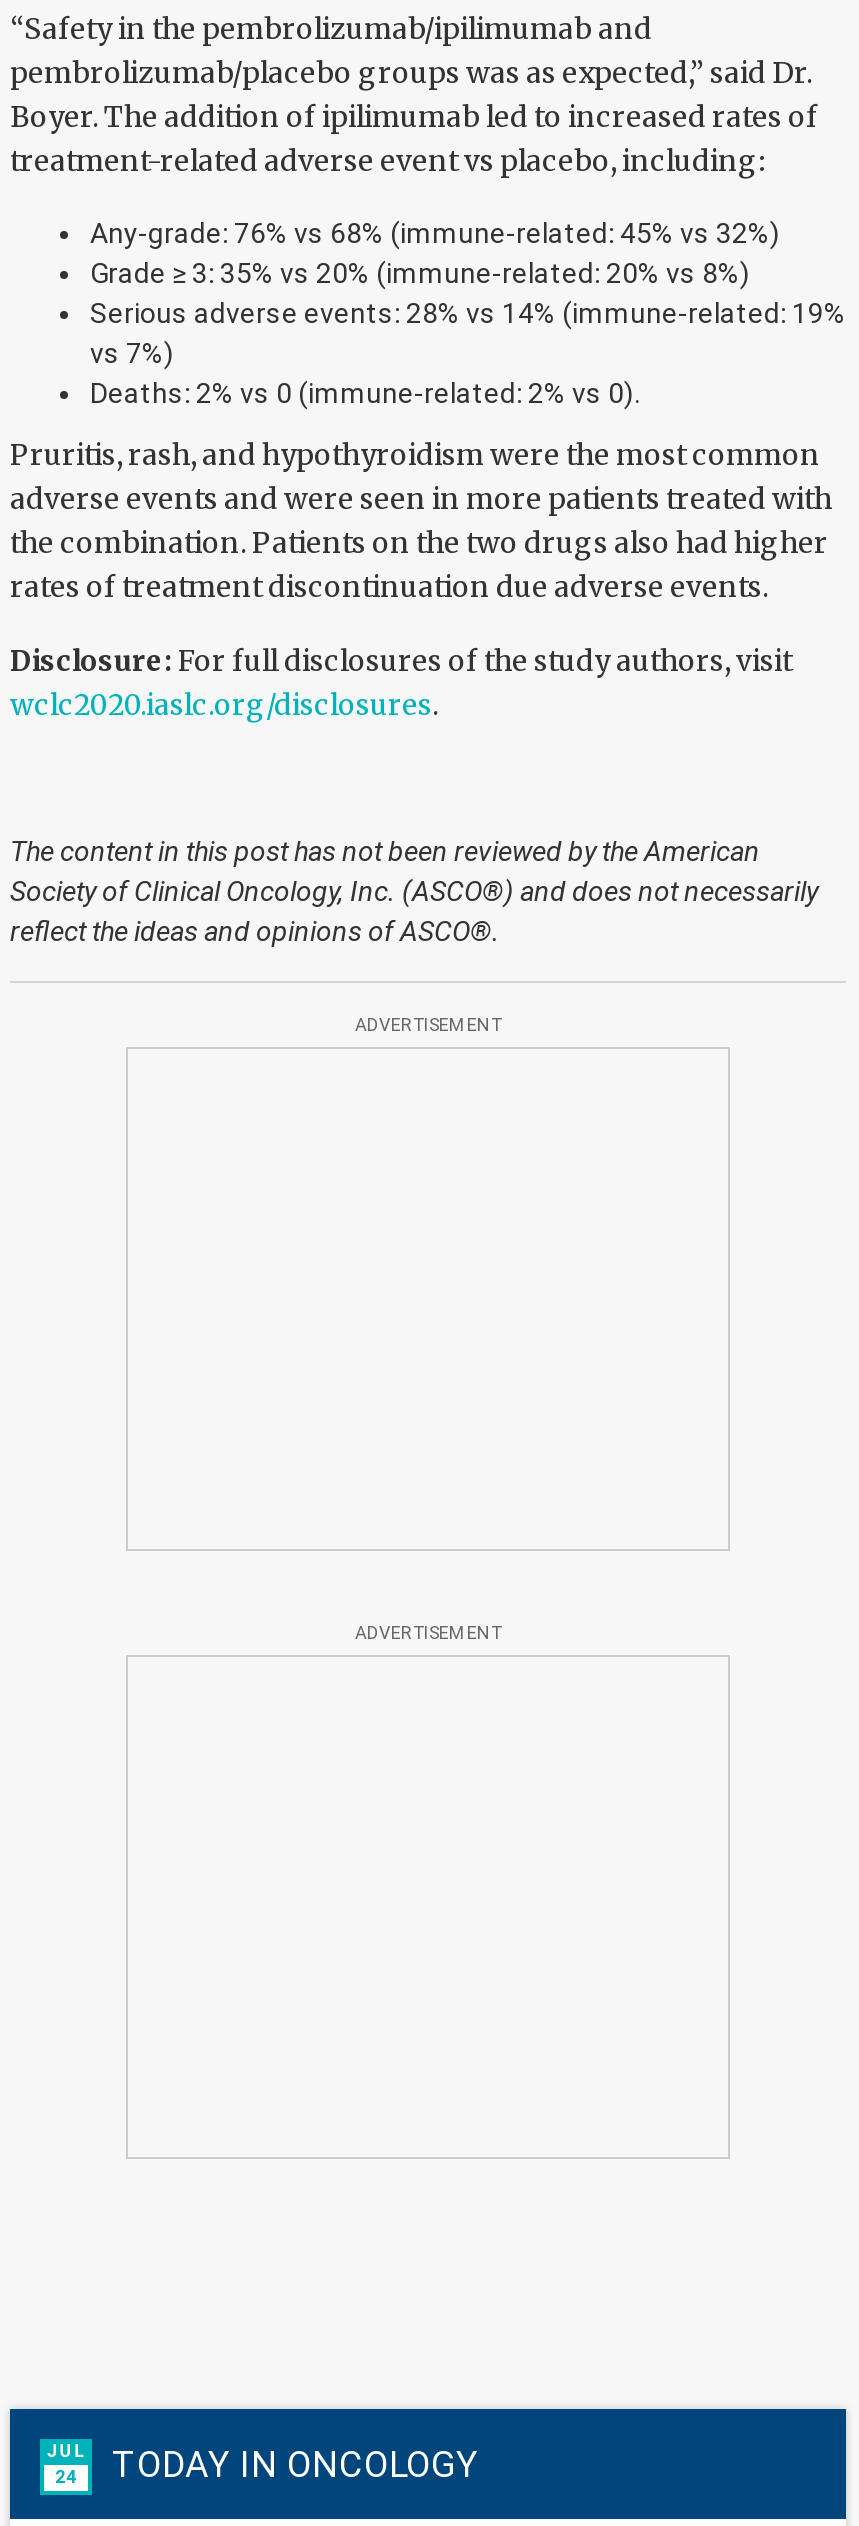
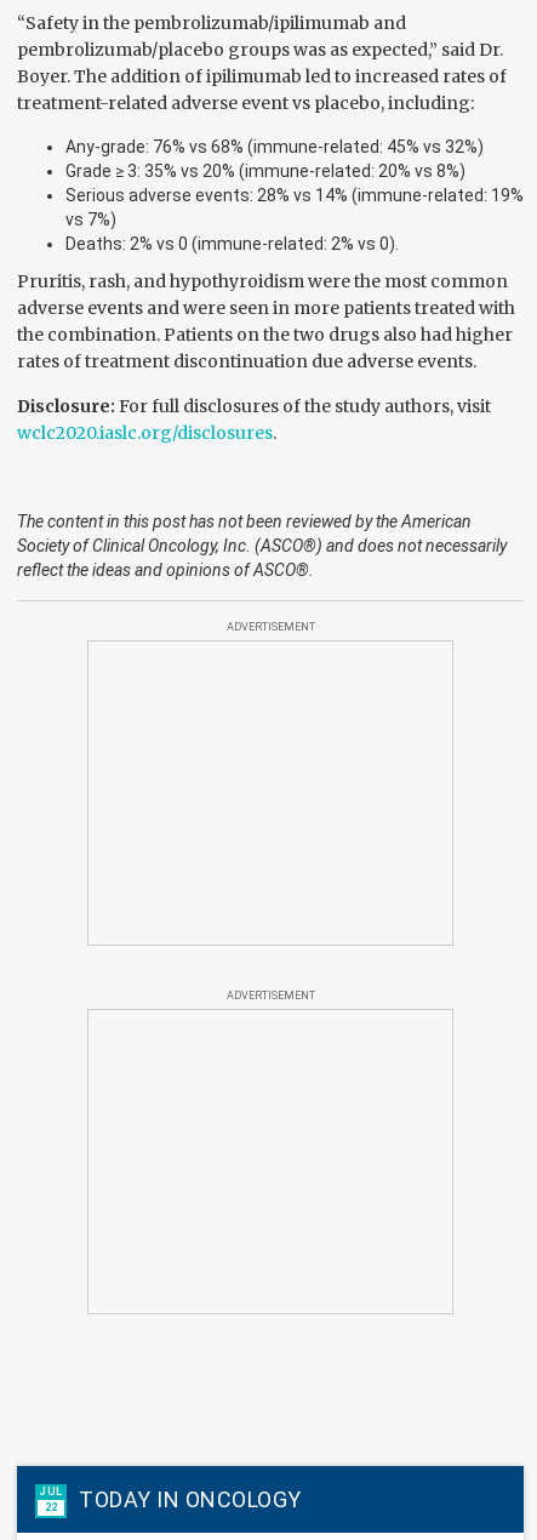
- JUL 24 TODAY IN ONCOLOGY
+ JUL 22 TODAY IN ONCOLOGY
